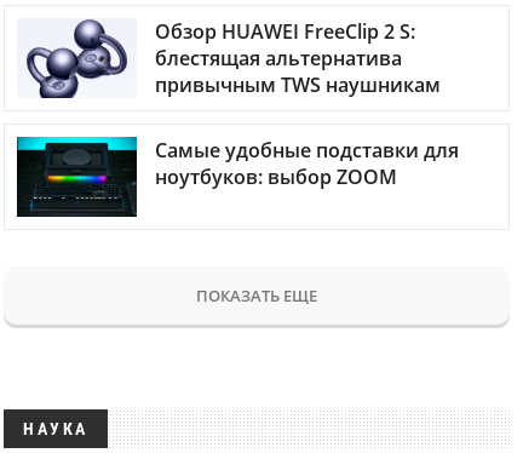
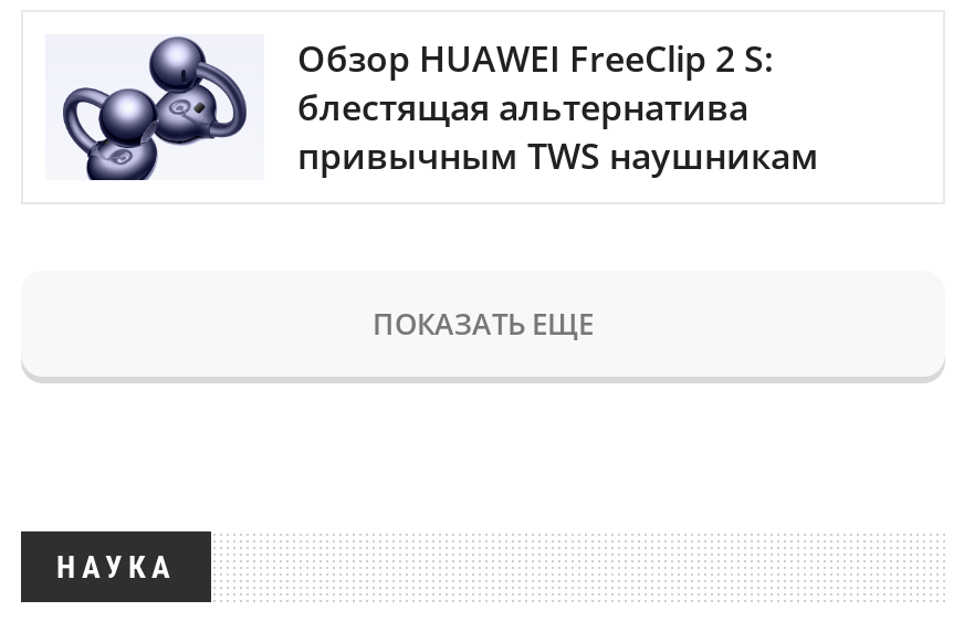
- [image]
- Самые удобные подставки для
- ноутбуков: выбор ZOOM
